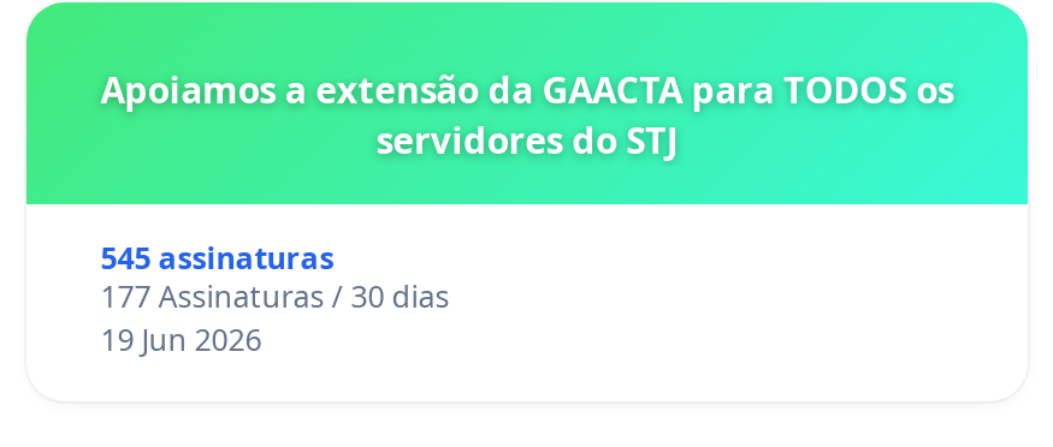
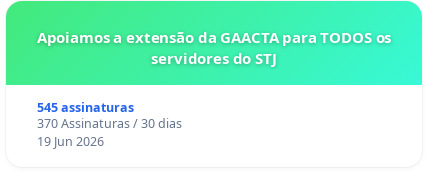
- 177 Assinaturas / 30 dias
+ 370 Assinaturas / 30 dias
